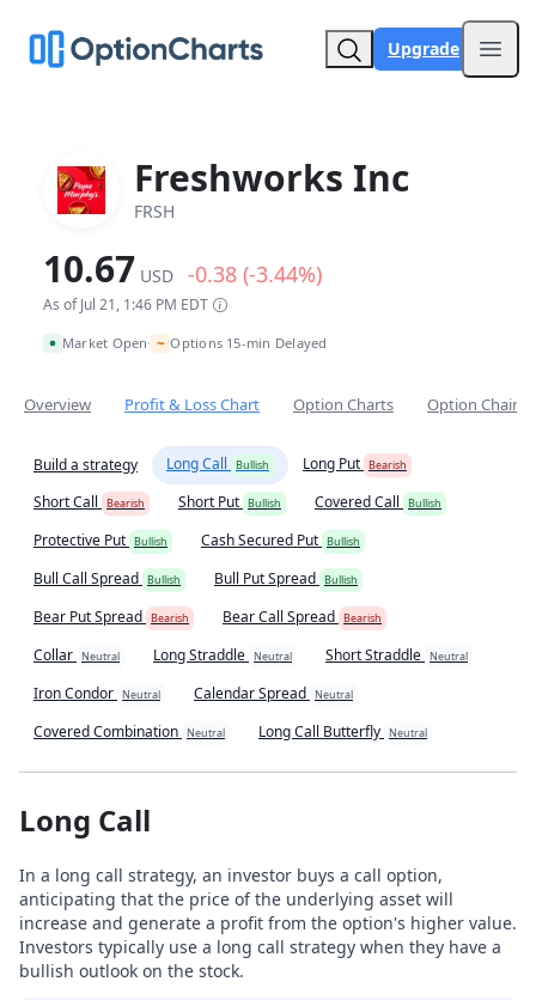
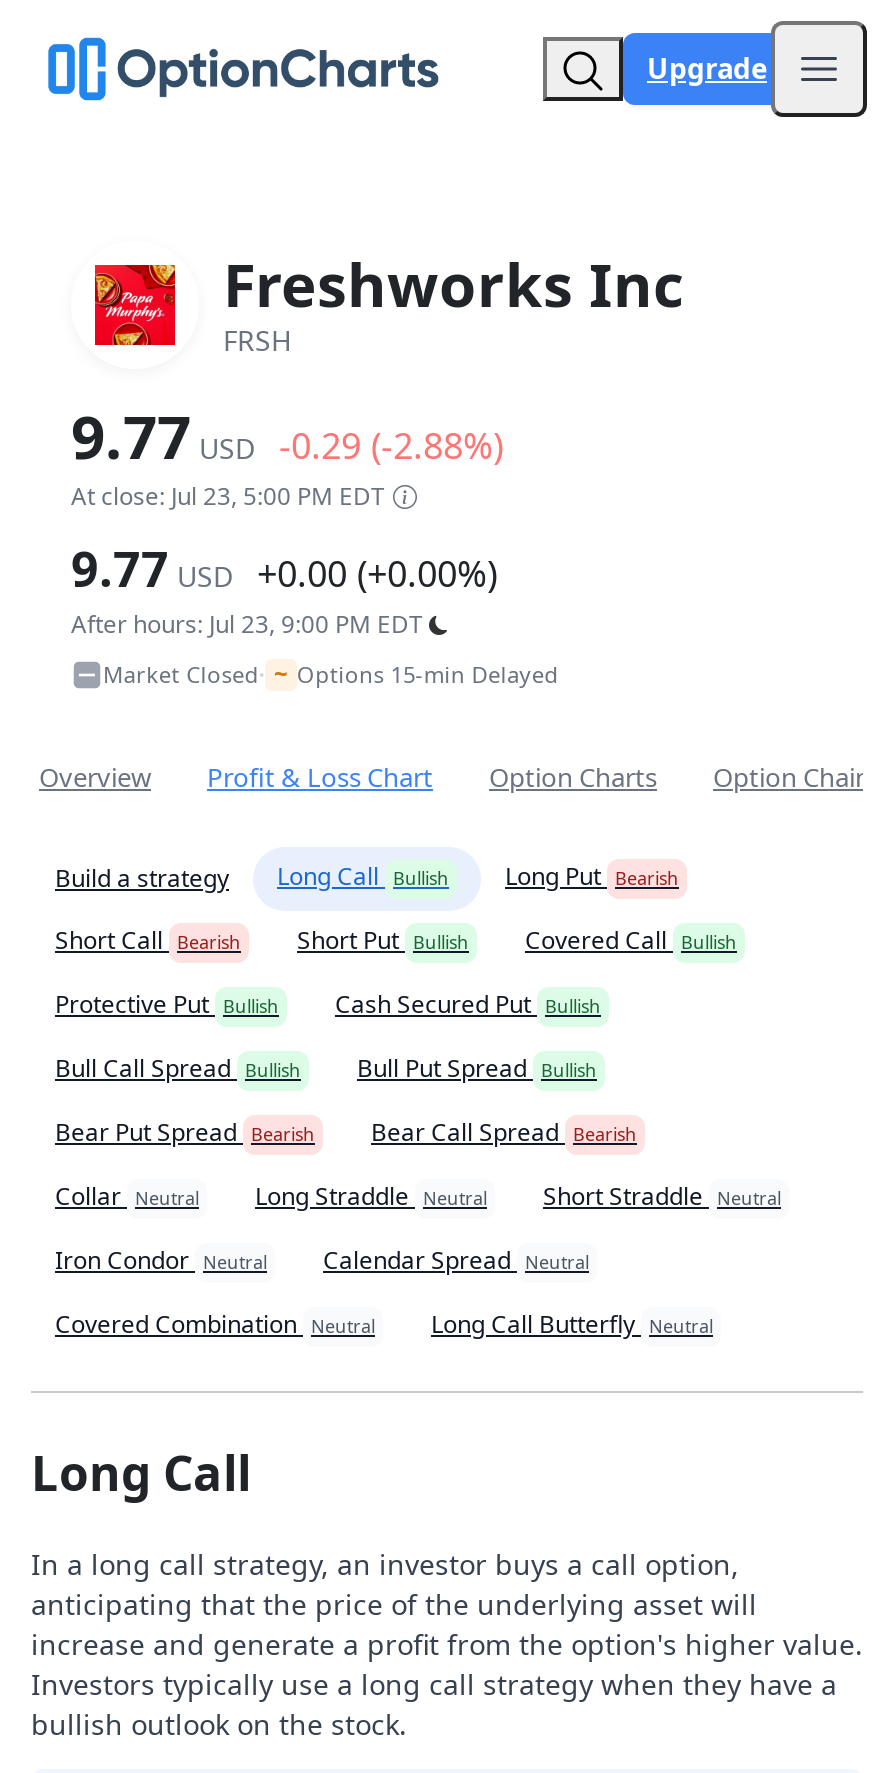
- 10.67 USD -0.38 (-3.44%)
- As of Jul 21, 1:46 PM EDT
- Market Open • ~ Options 15-min Delayed
+ 9.77 USD -0.29 (-2.88%)
+ At close: Jul 23, 5:00 PM EDT
+ 9.77 USD +0.00 (+0.00%)
+ After hours: Jul 23, 9:00 PM EDT
+ Market Closed • ~ Options 15-min Delayed
